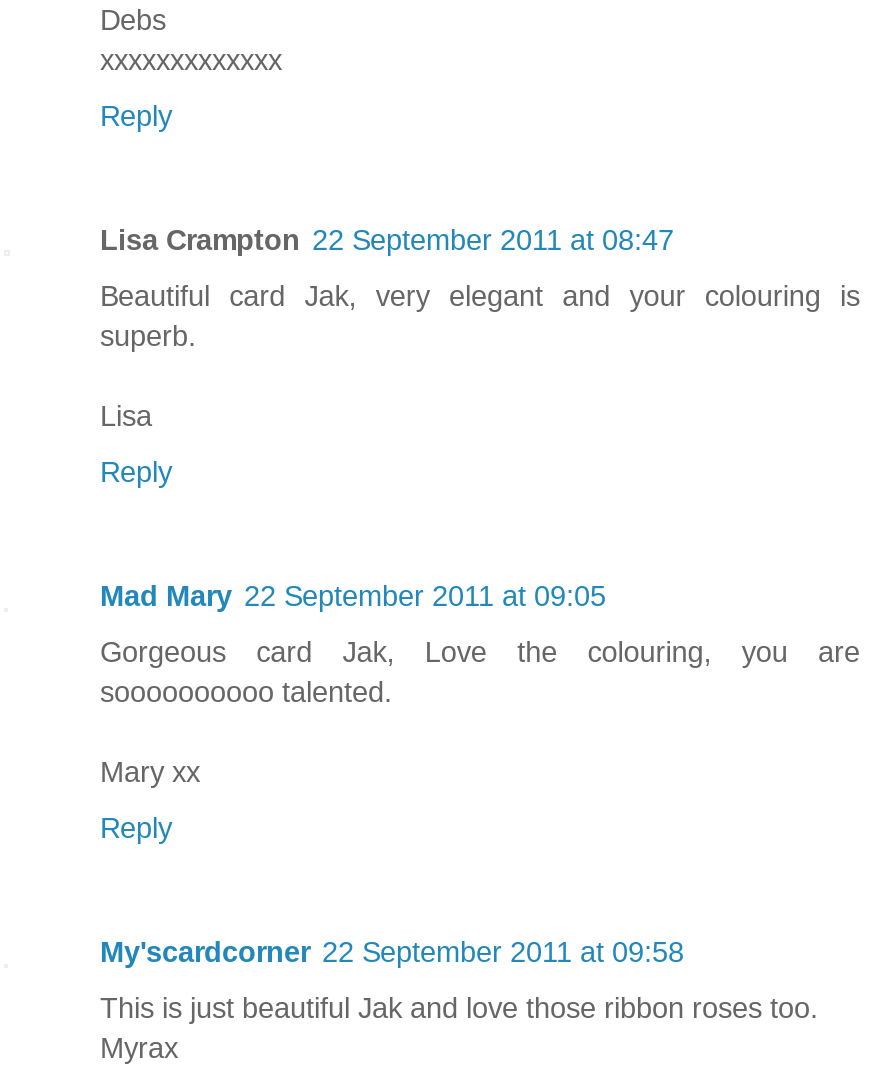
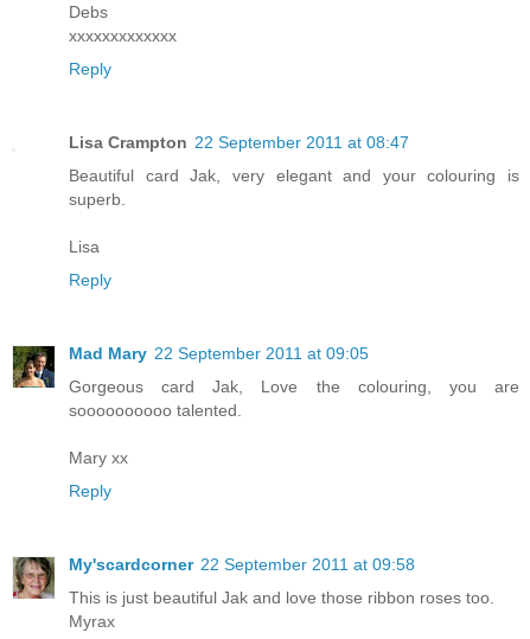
+ [image]

+ [image]
